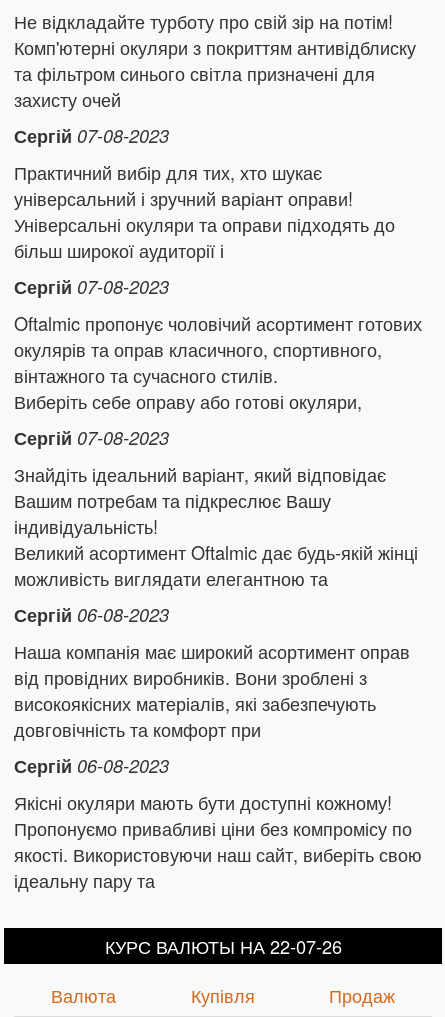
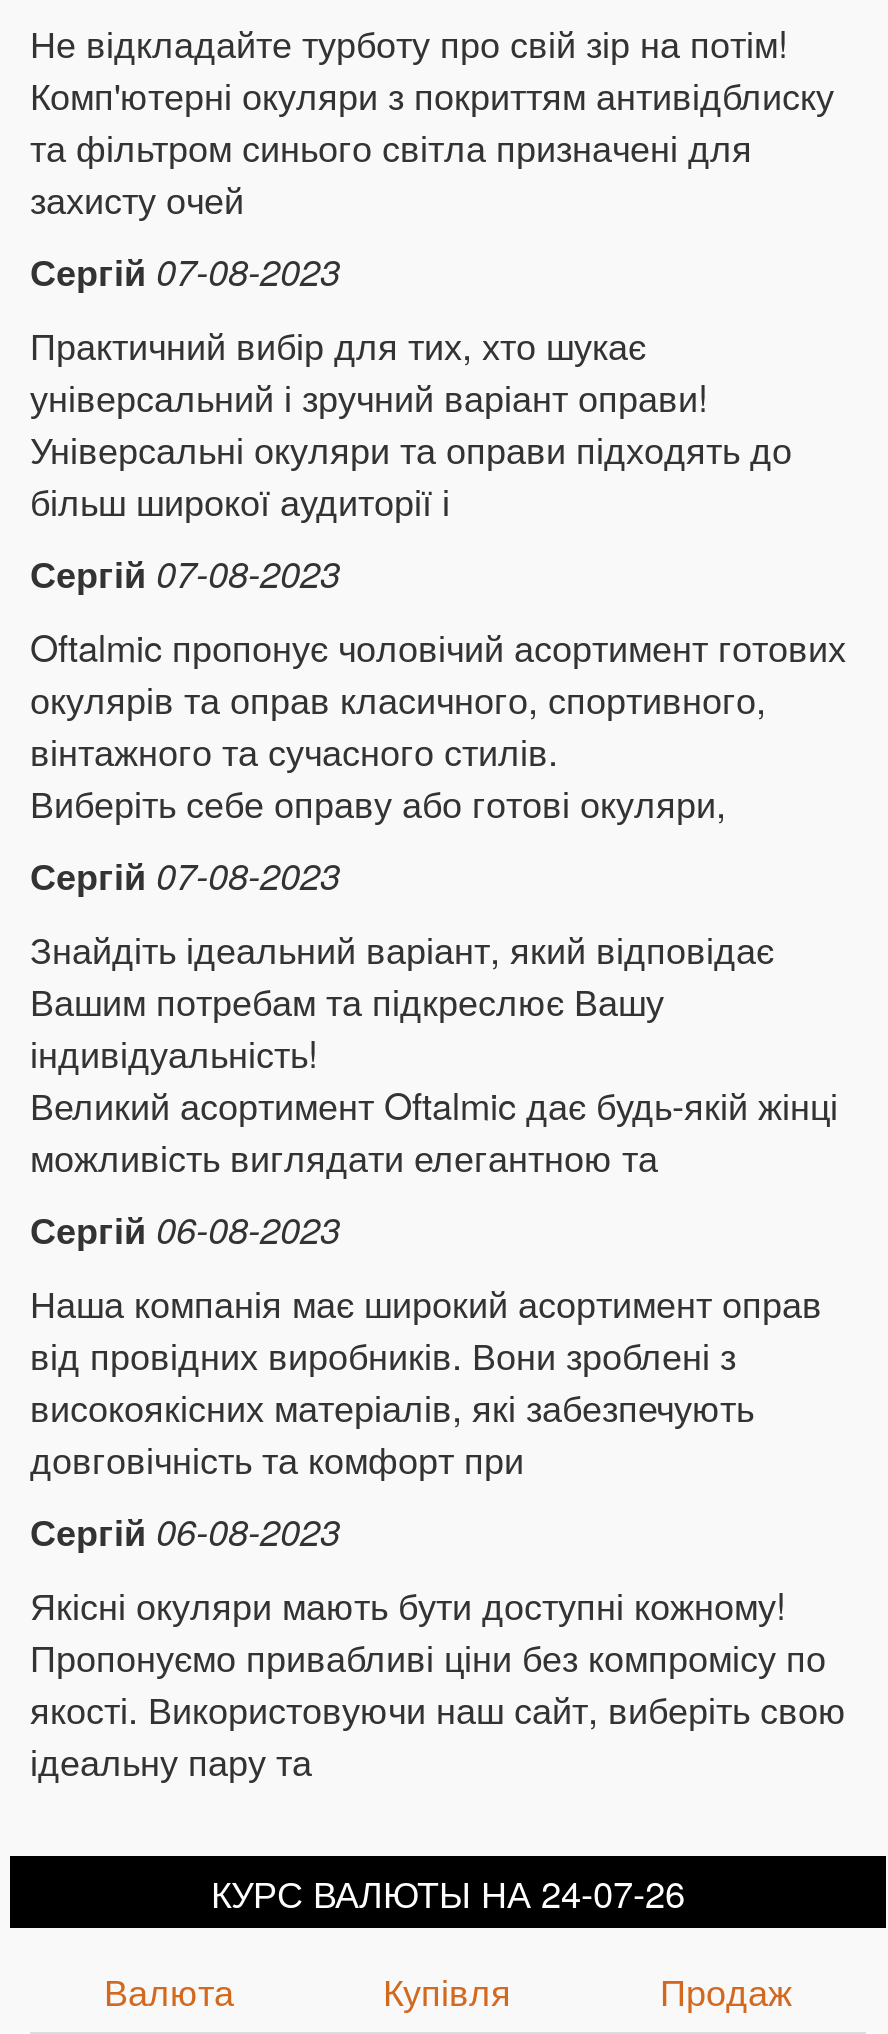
- КУРС ВАЛЮТЫ НА 22-07-26
+ КУРС ВАЛЮТЫ НА 24-07-26
